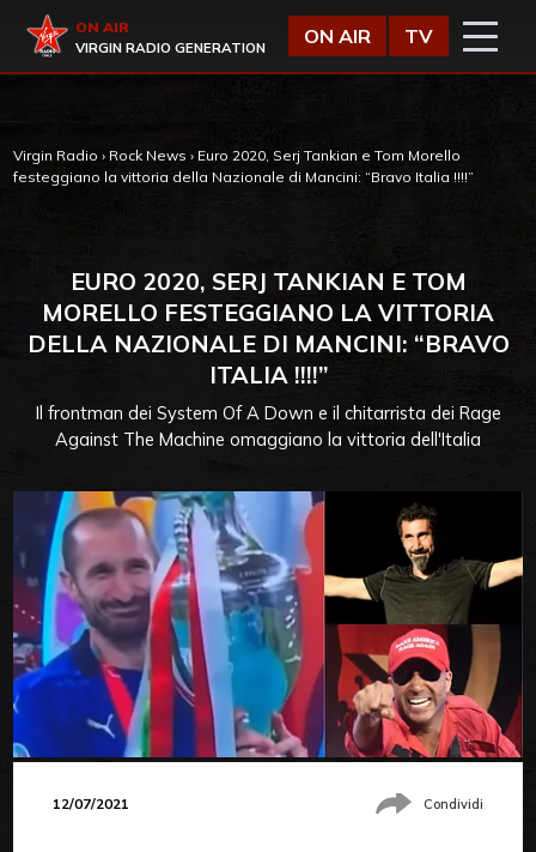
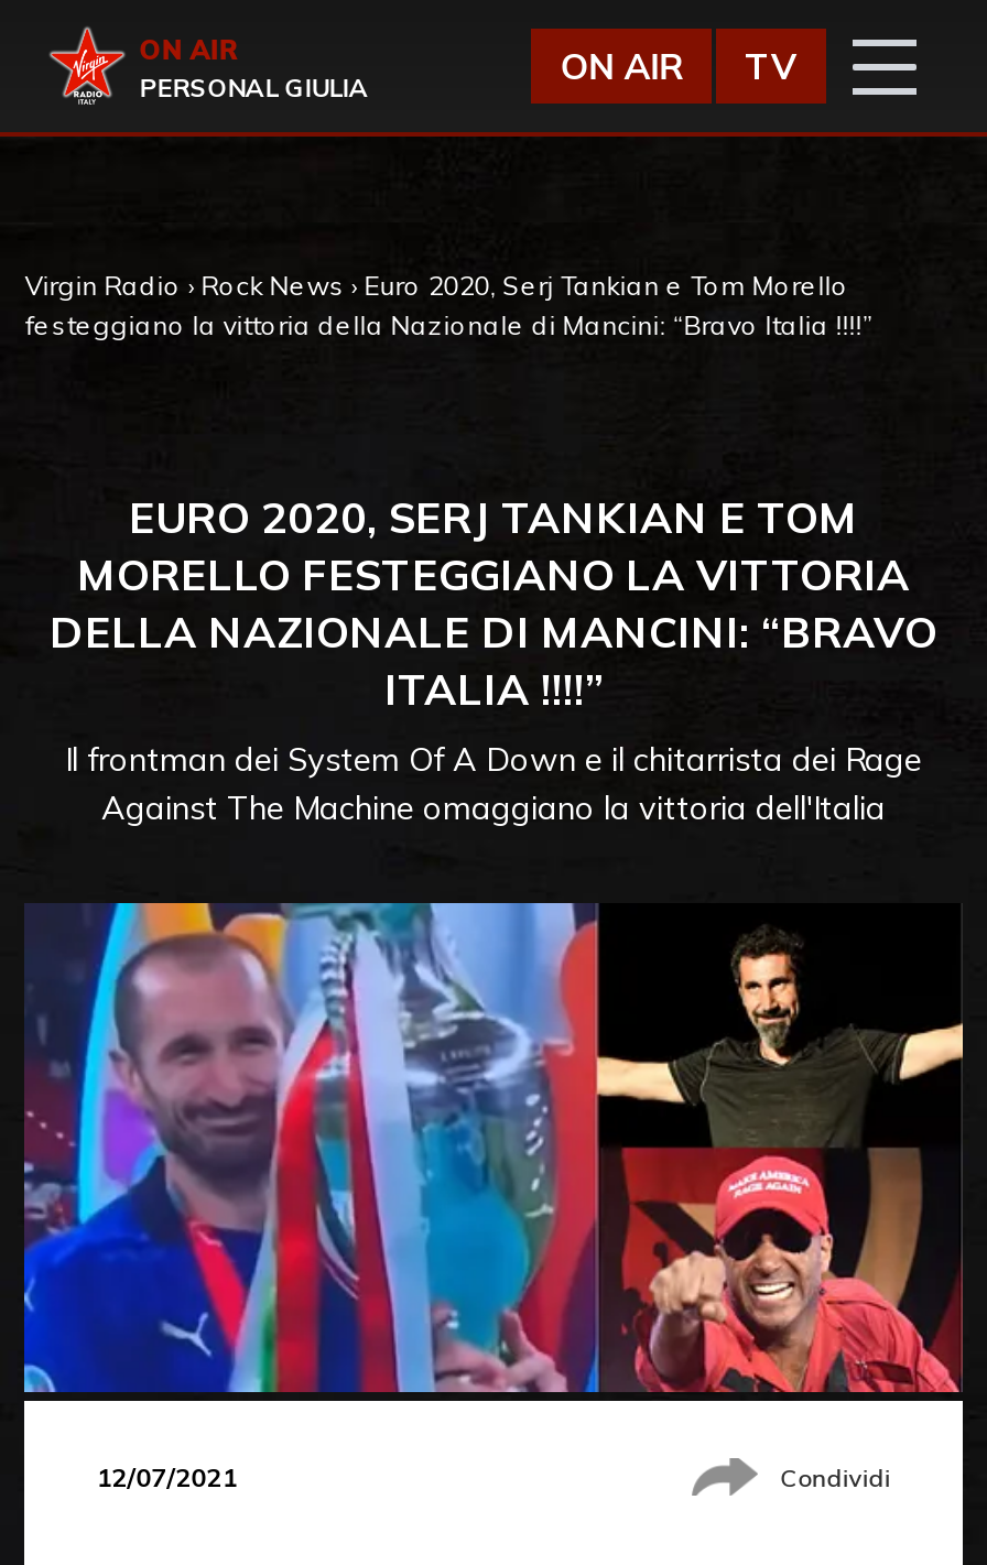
- VIRGIN RADIO GENERATION
+ PERSONAL GIULIA
